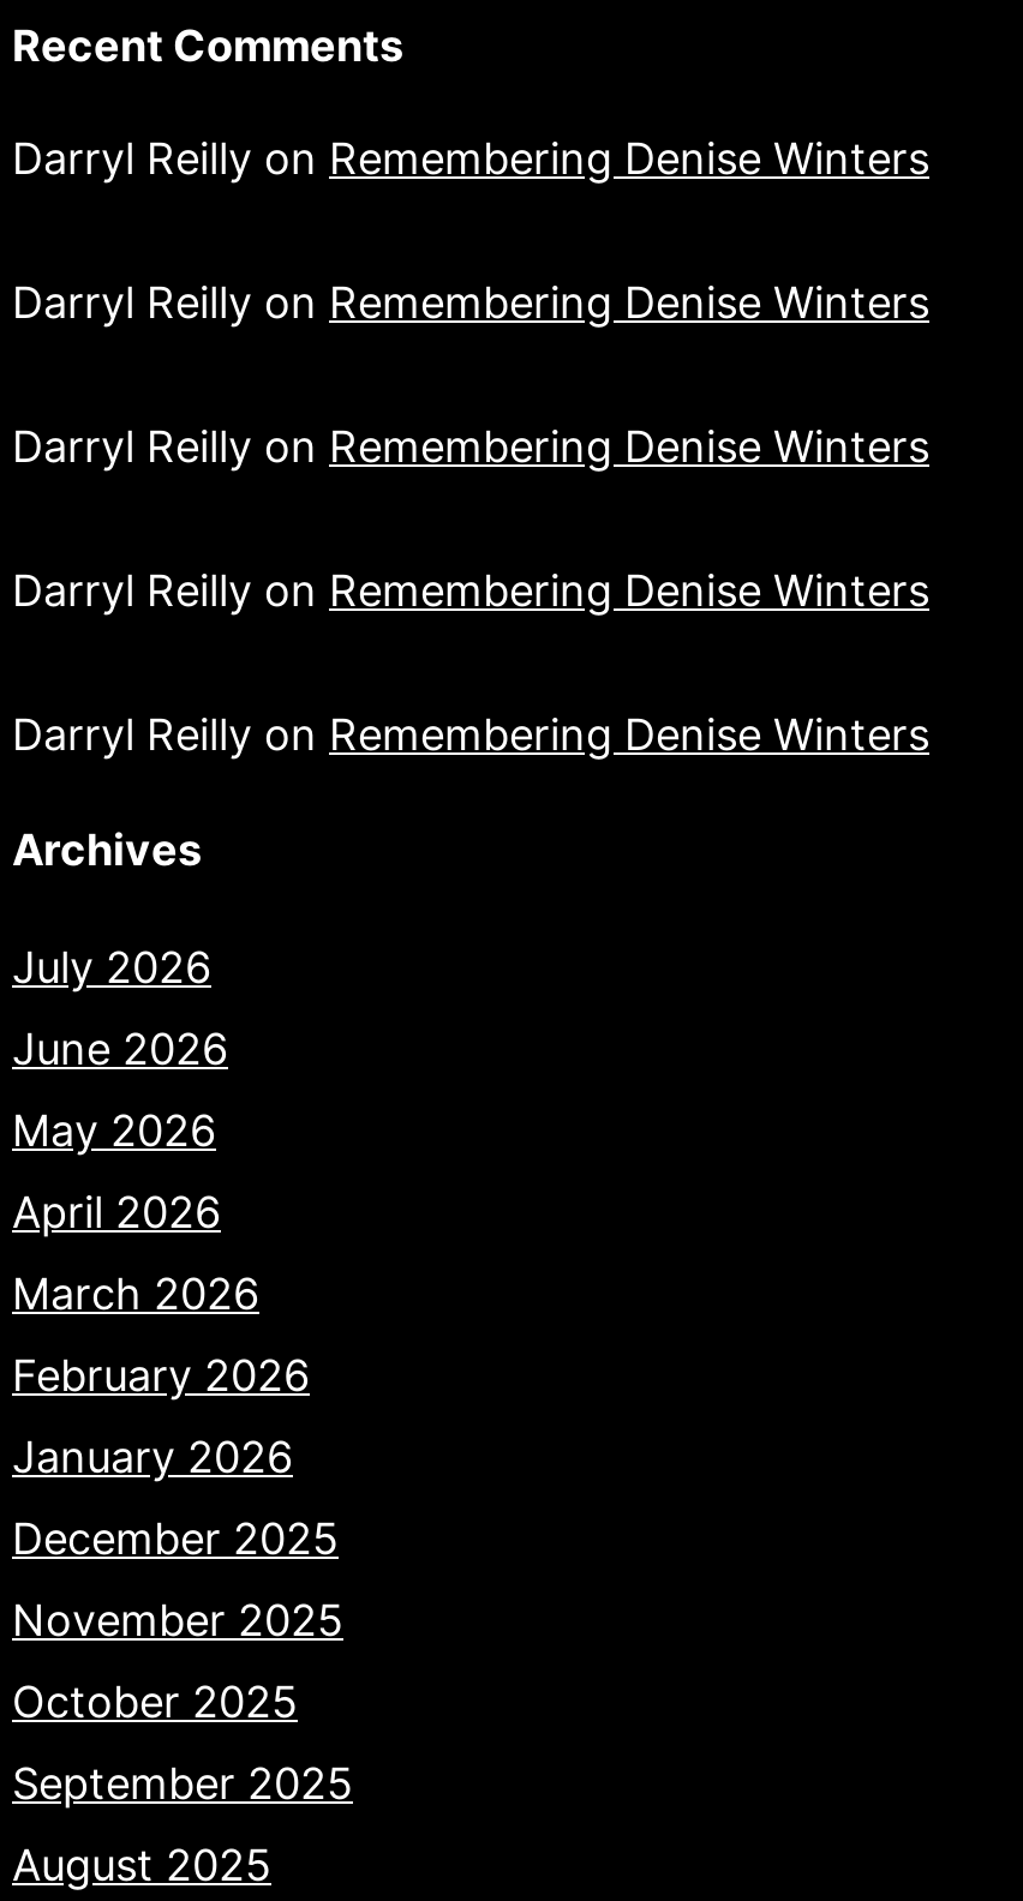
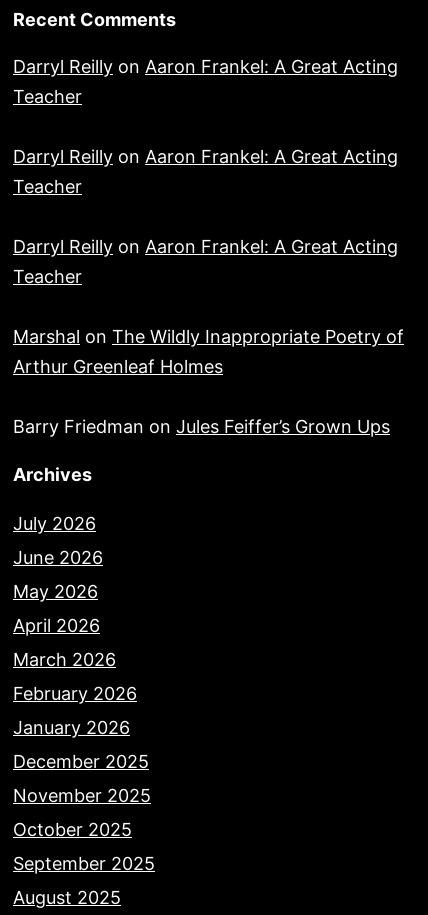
- Darryl Reilly on Remembering Denise Winters
+ Darryl Reilly on Aaron Frankel: A Great Acting
+ Teacher

- Darryl Reilly on Remembering Denise Winters
+ Darryl Reilly on Aaron Frankel: A Great Acting
+ Teacher

- Darryl Reilly on Remembering Denise Winters
+ Darryl Reilly on Aaron Frankel: A Great Acting
+ Teacher

- Darryl Reilly on Remembering Denise Winters
+ Marshal on The Wildly Inappropriate Poetry of
+ Arthur Greenleaf Holmes

- Darryl Reilly on Remembering Denise Winters
+ Barry Friedman on Jules Feiffer’s Grown Ups
